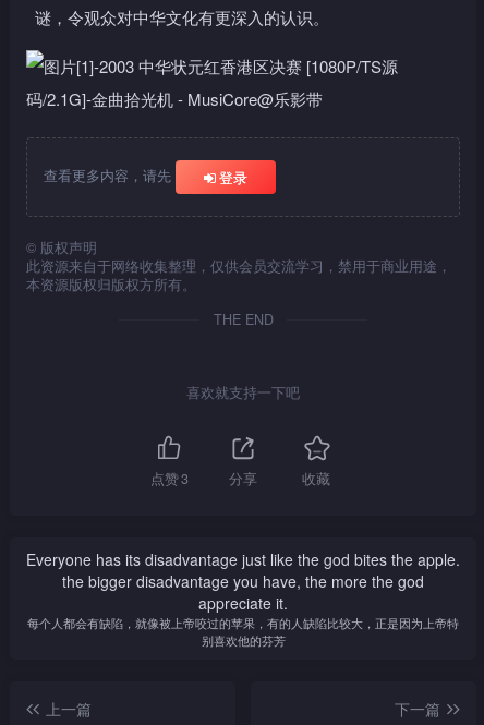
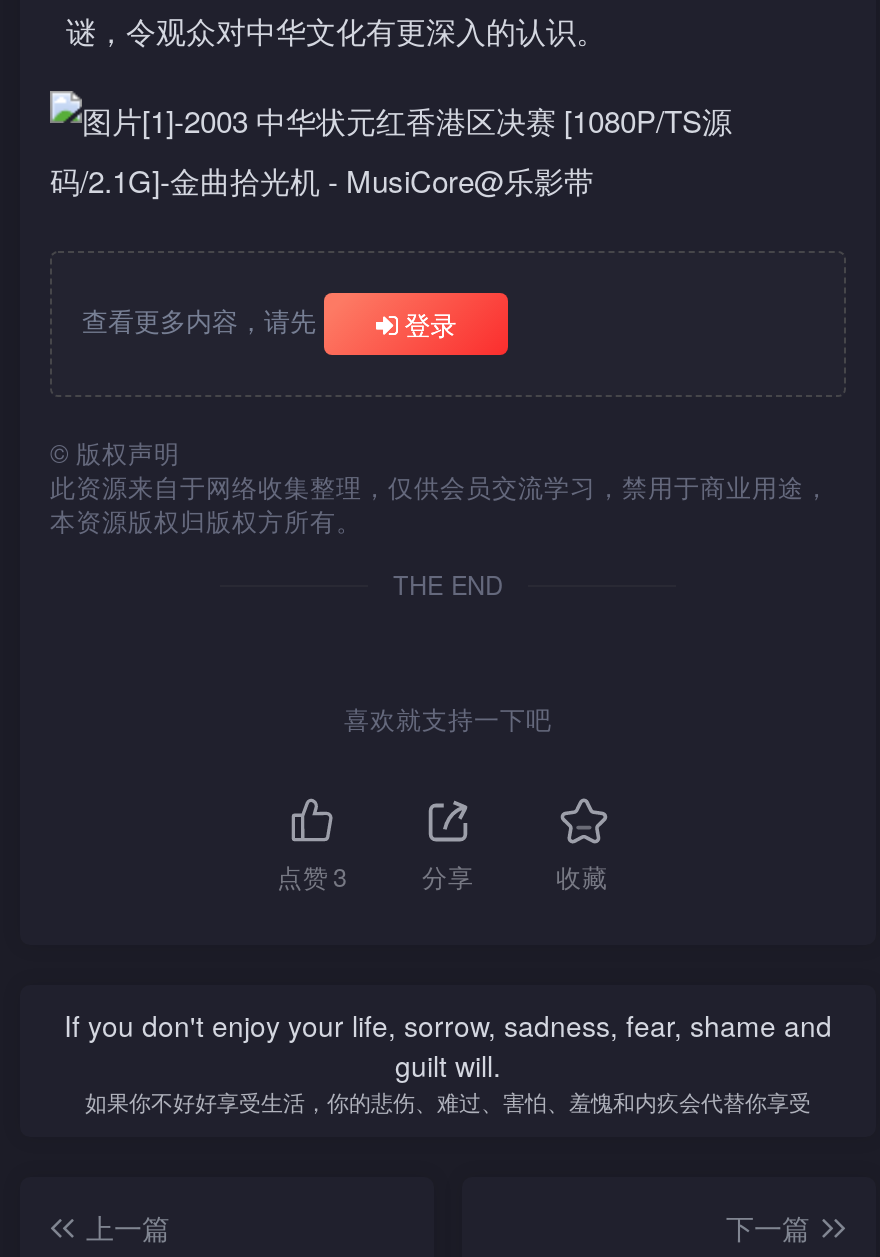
- Everyone has its disadvantage just like the god bites the apple.
- the bigger disadvantage you have, the more the god
- appreciate it.
- 每个人都会有缺陷，就像被上帝咬过的苹果，有的人缺陷比较大，正是因为上帝特
- 别喜欢他的芬芳
+ If you don't enjoy your life, sorrow, sadness, fear, shame and
+ guilt will.
+ 如果你不好好享受生活，你的悲伤、难过、害怕、羞愧和内疚会代替你享受
